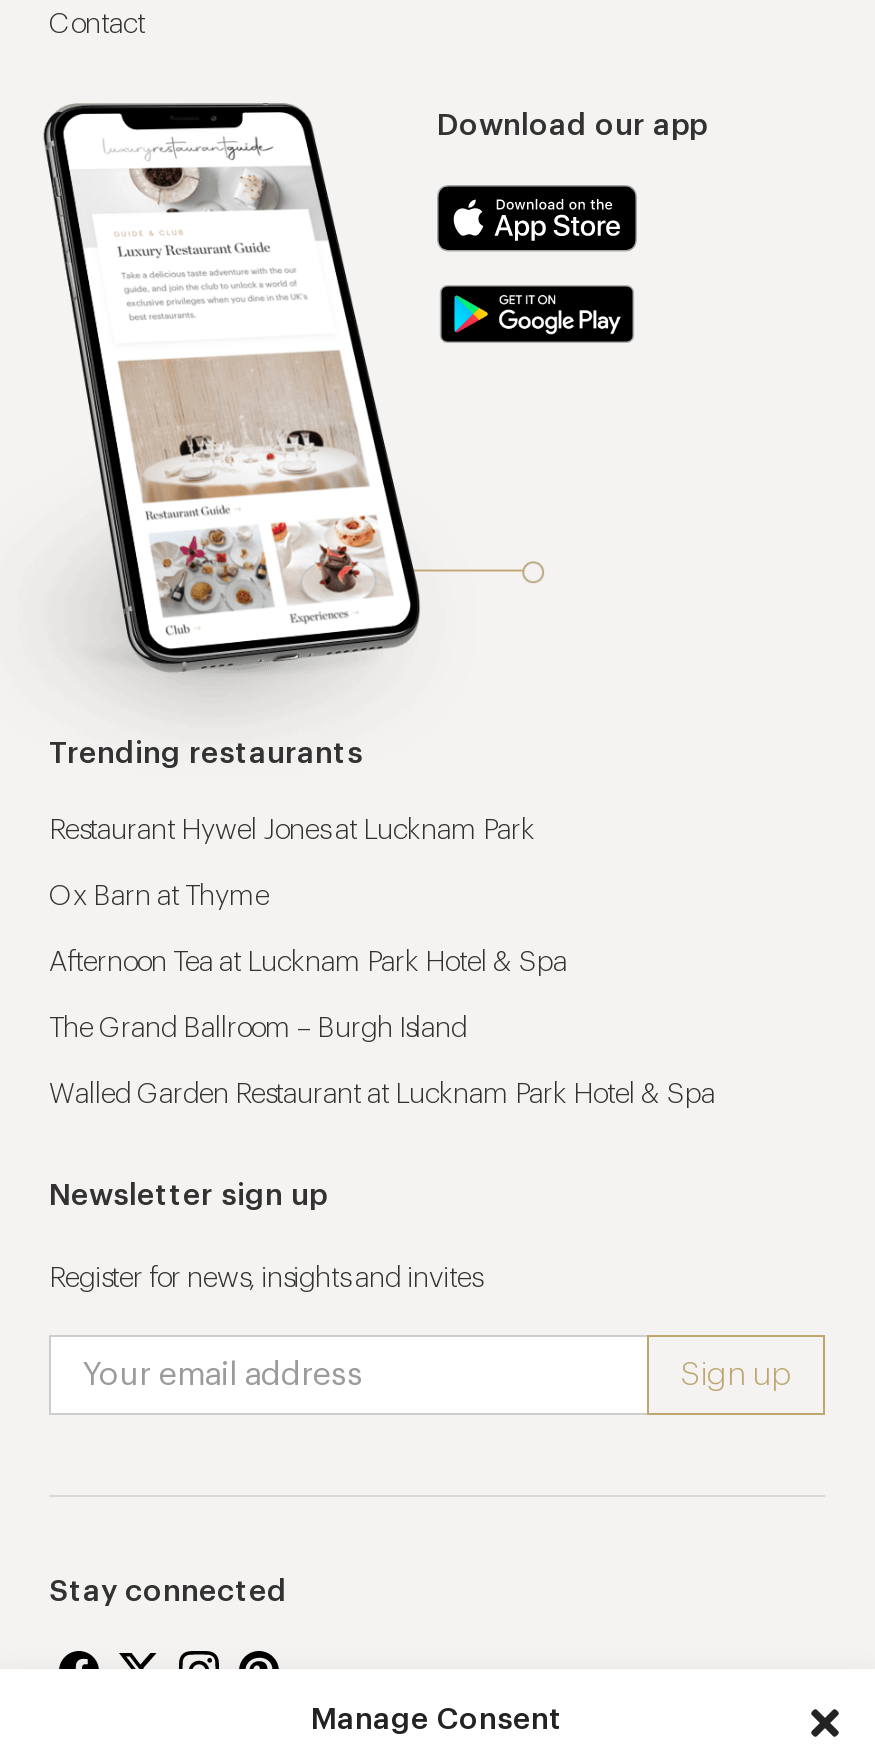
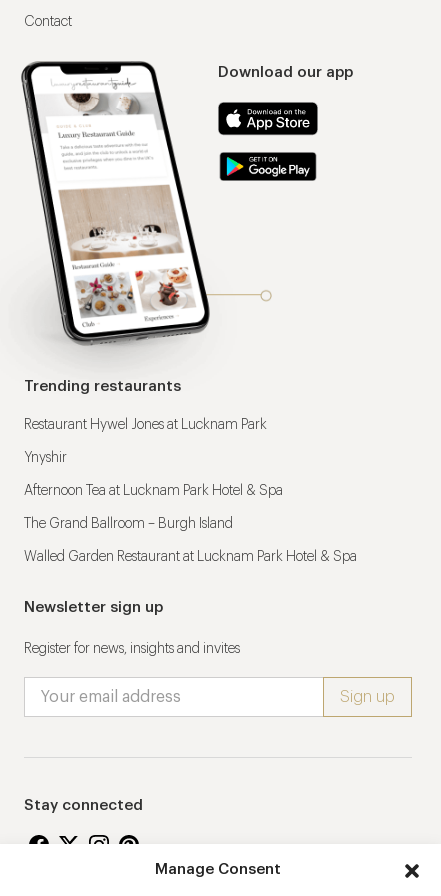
- Ox Barn at Thyme
+ Ynyshir
